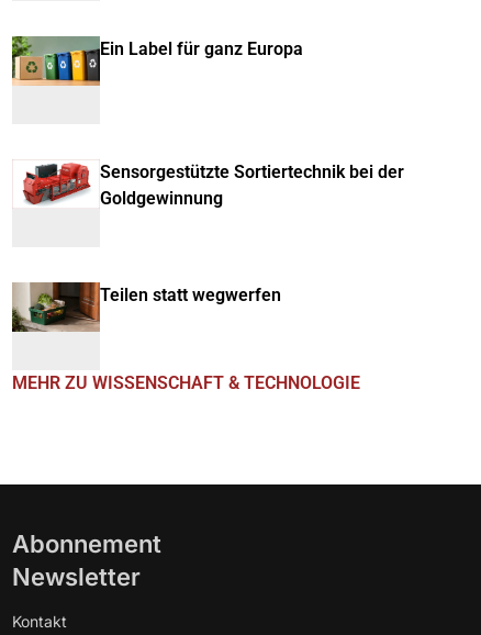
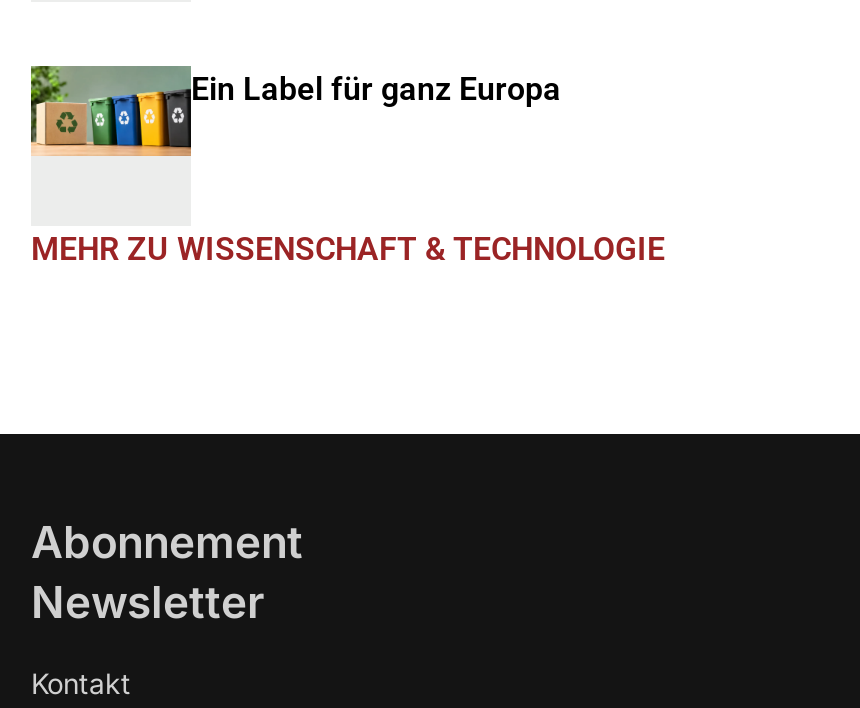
- [image]
- Sensorgestützte Sortiertechnik bei der
- Goldgewinnung

- [image]
- Teilen statt wegwerfen
